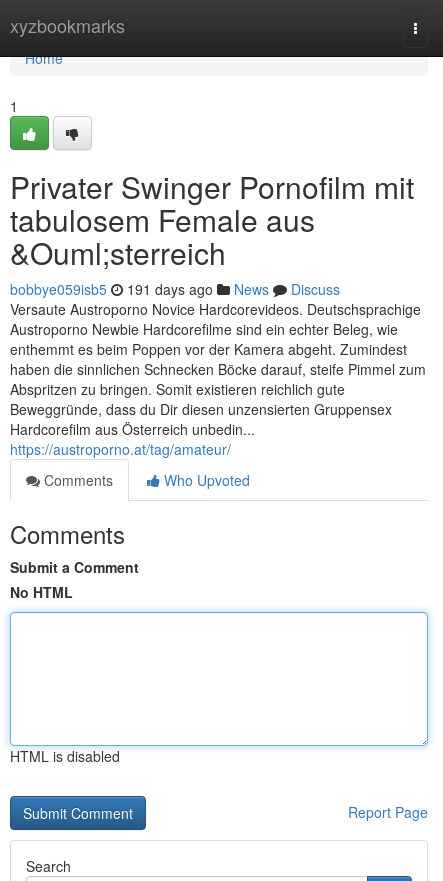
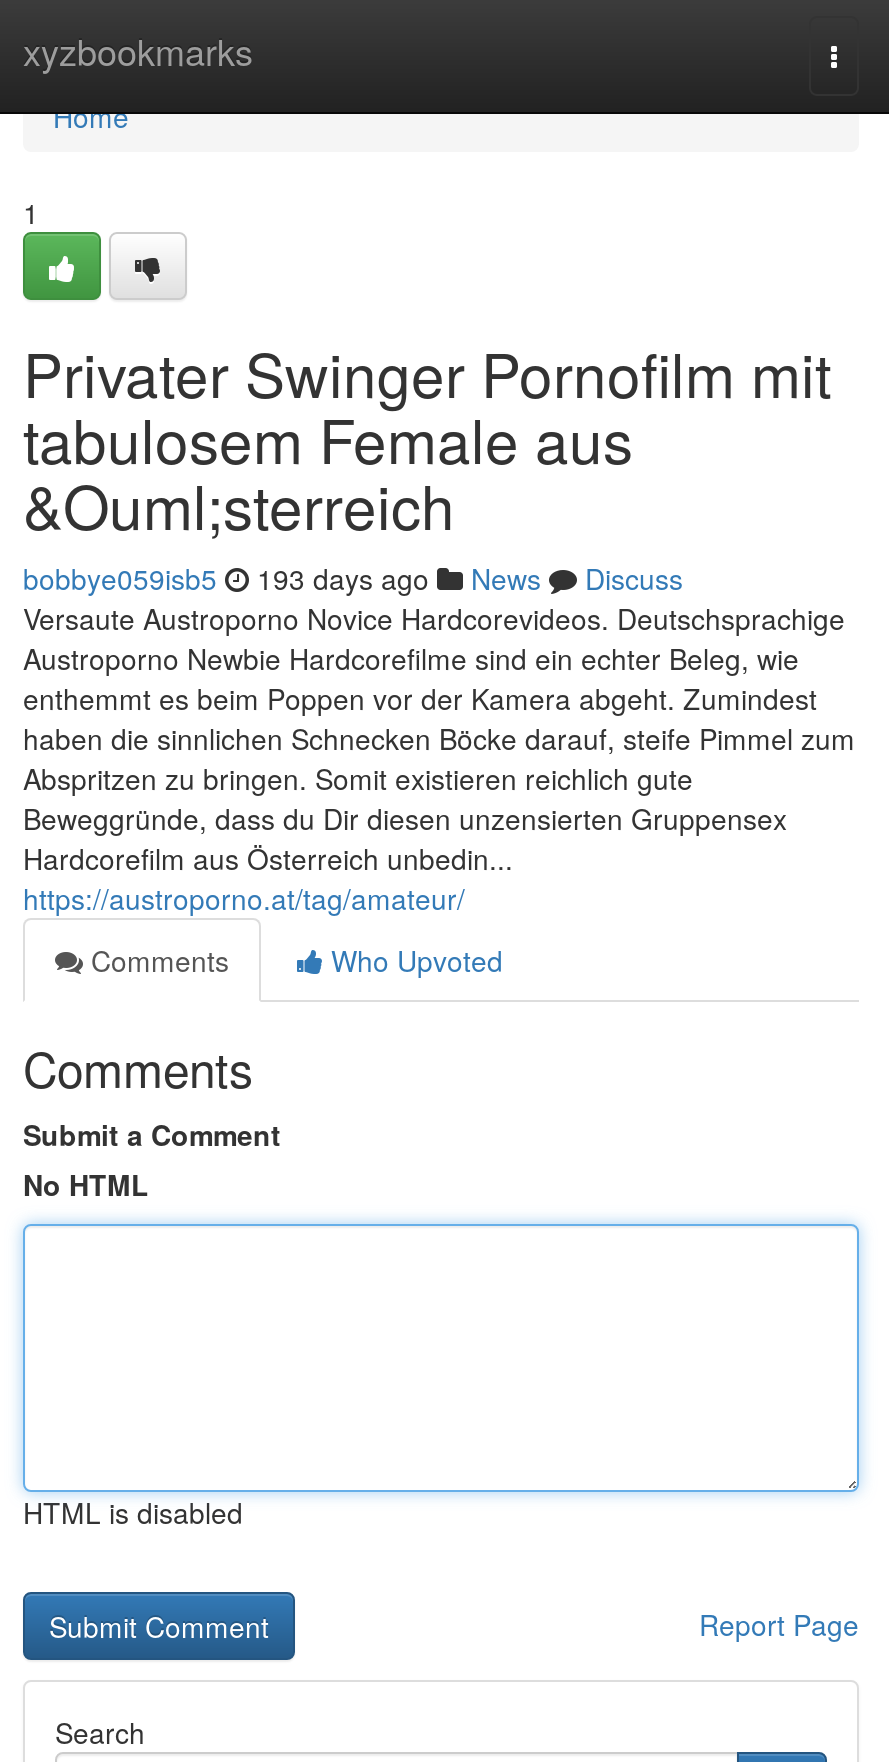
- bobbye059isb5 191 days ago News Discuss
+ bobbye059isb5 193 days ago News Discuss
